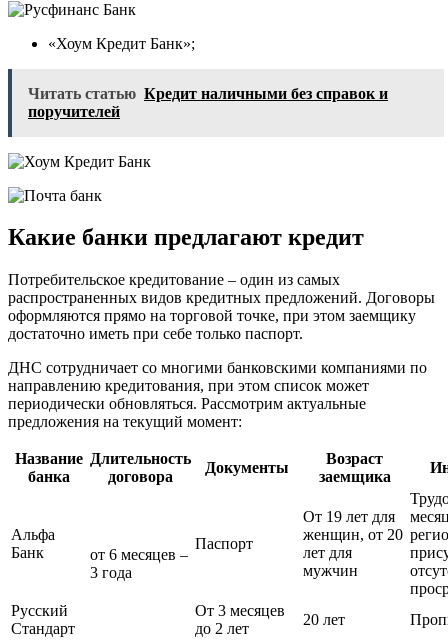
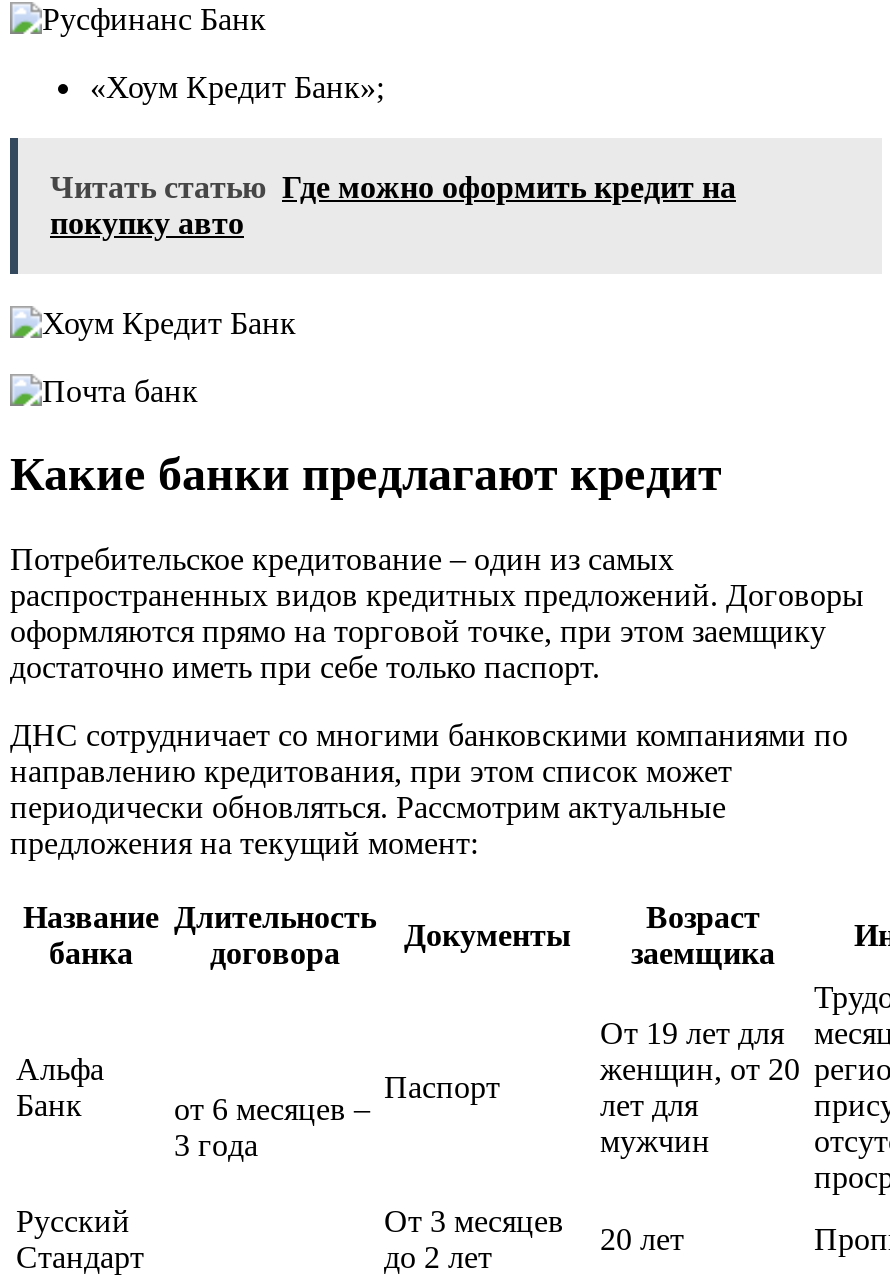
- Читать статью Кредит наличными без справок и
- поручителей
+ Читать статью Где можно оформить кредит на
+ покупку авто
